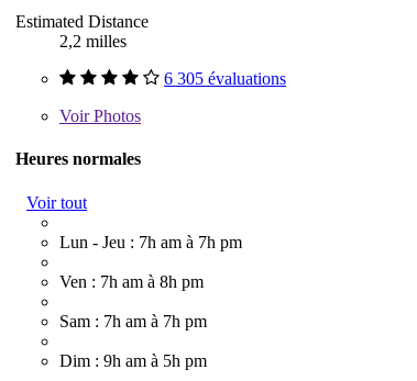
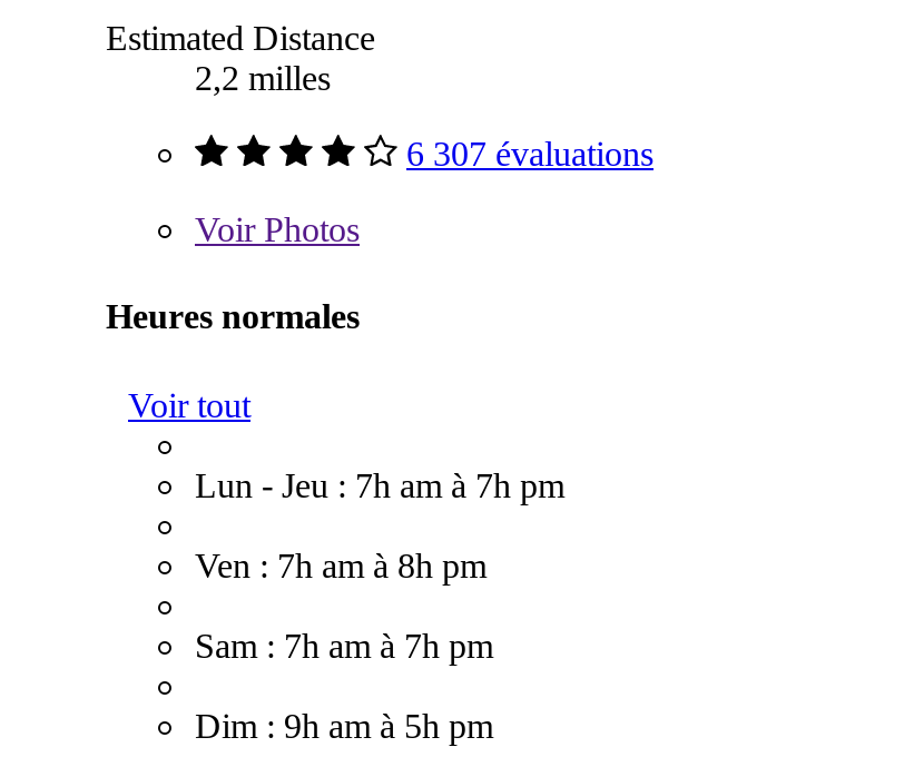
- 6 305 évaluations
+ 6 307 évaluations
